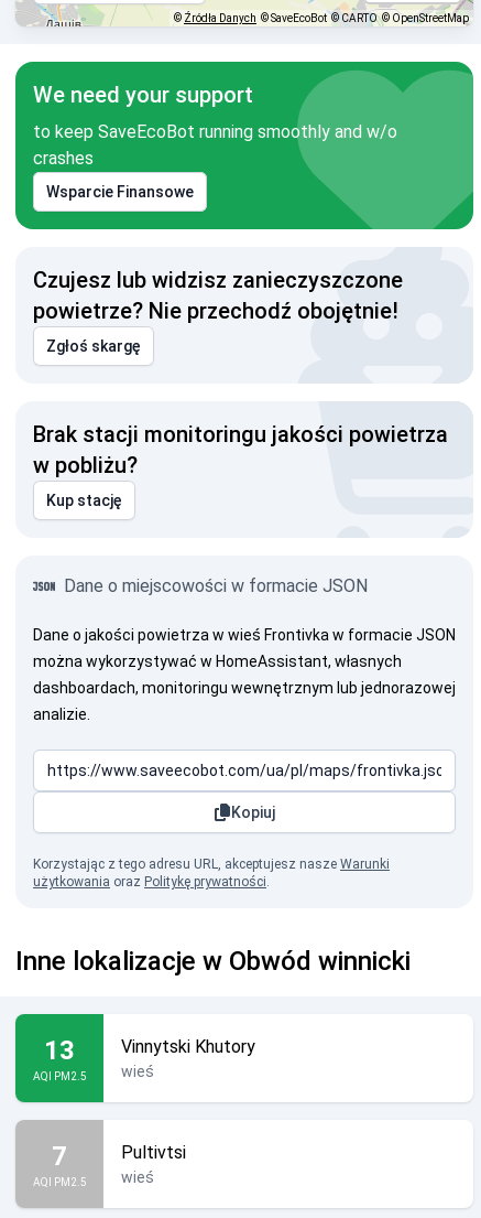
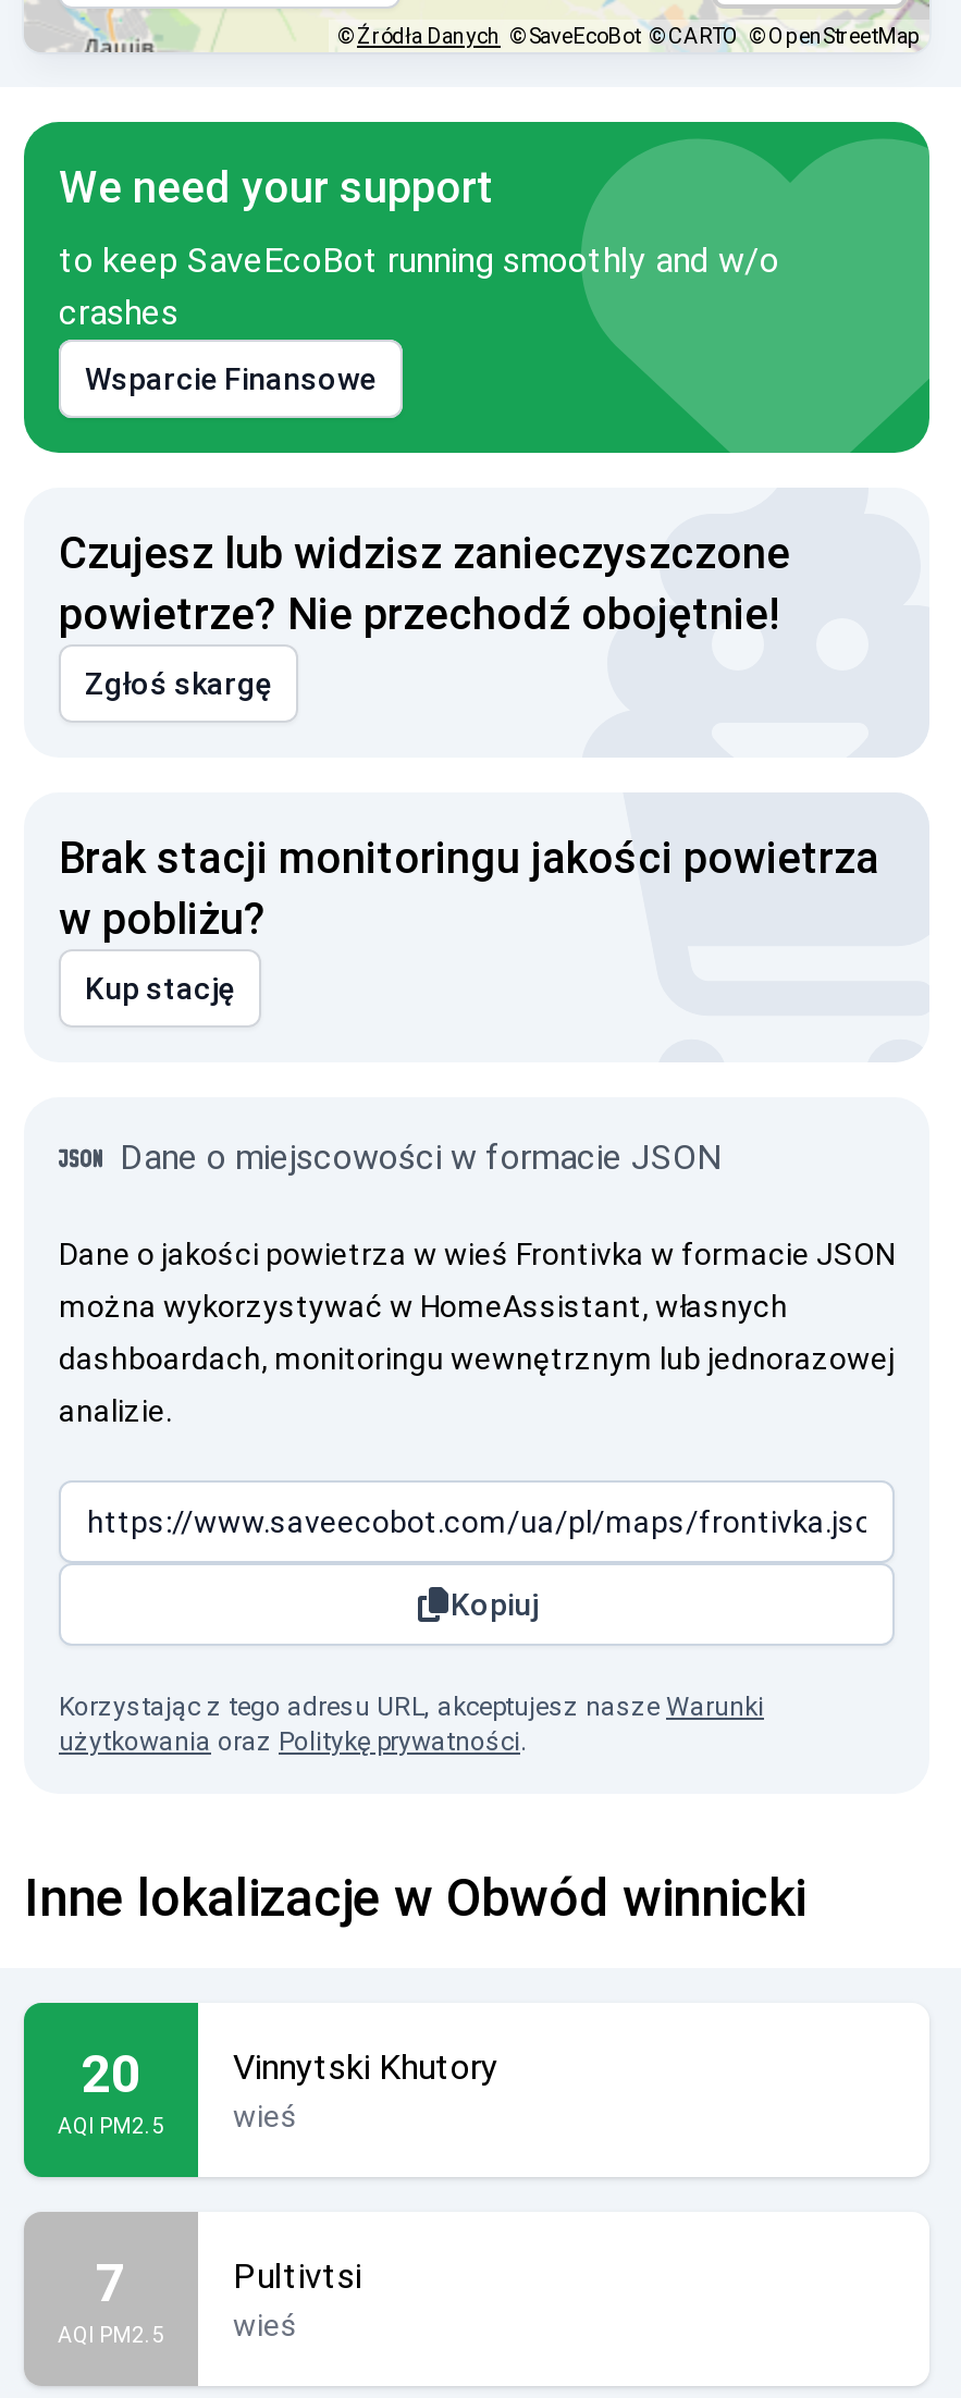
- 13
+ 20
